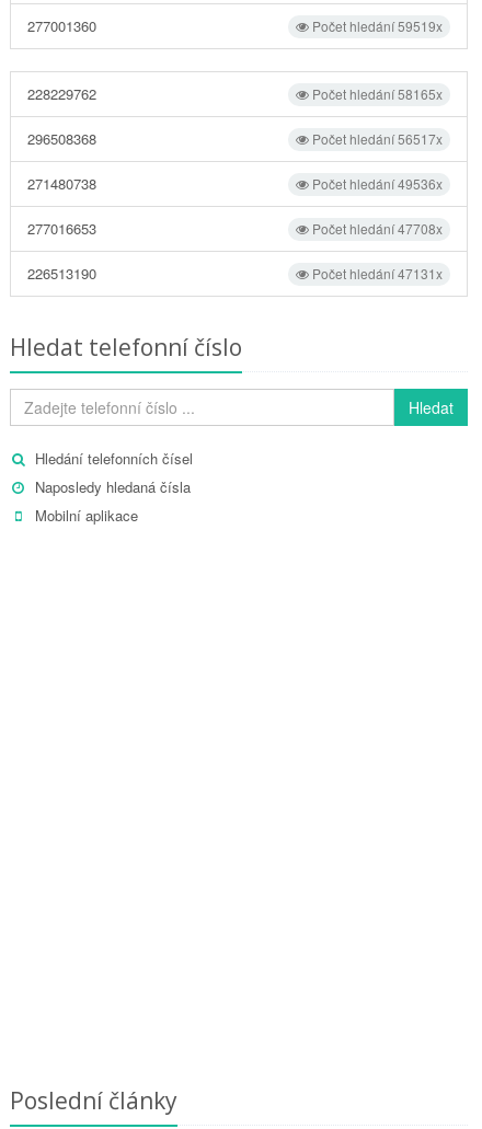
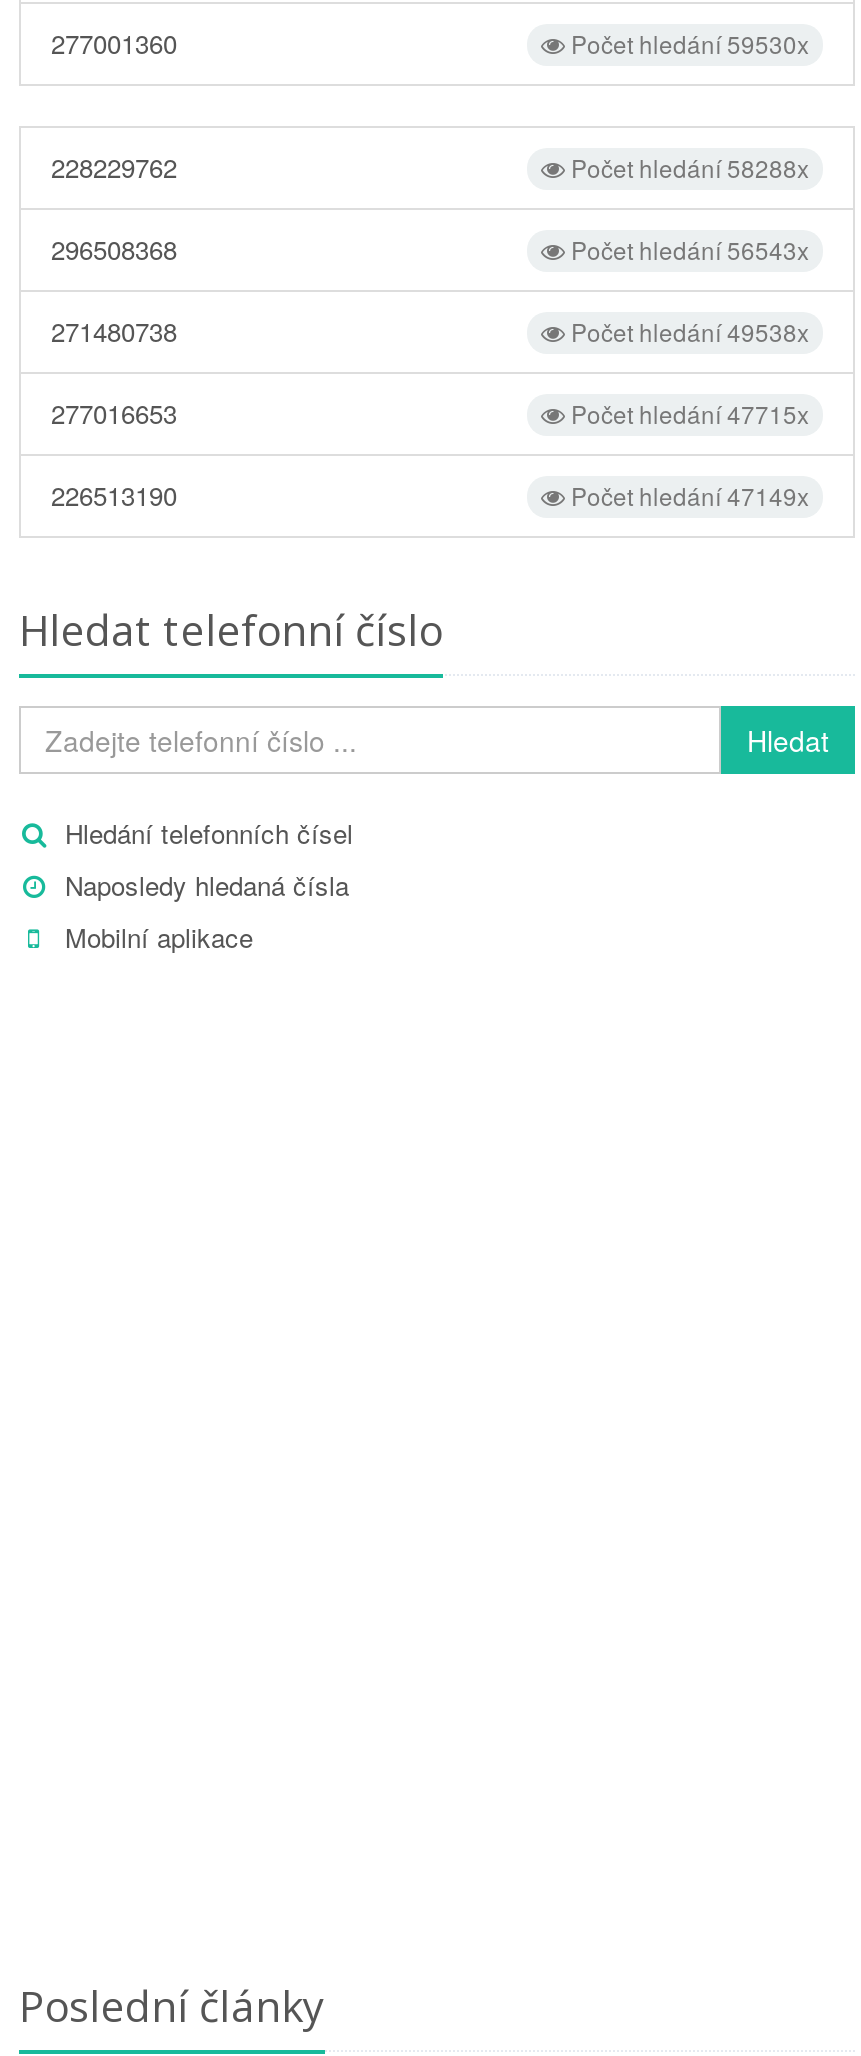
- Počet hledání 59519x
+ Počet hledání 59530x

- Počet hledání 58165x
+ Počet hledání 58288x

- Počet hledání 56517x
+ Počet hledání 56543x

- Počet hledání 49536x
+ Počet hledání 49538x

- Počet hledání 47708x
+ Počet hledání 47715x

- Počet hledání 47131x
+ Počet hledání 47149x
